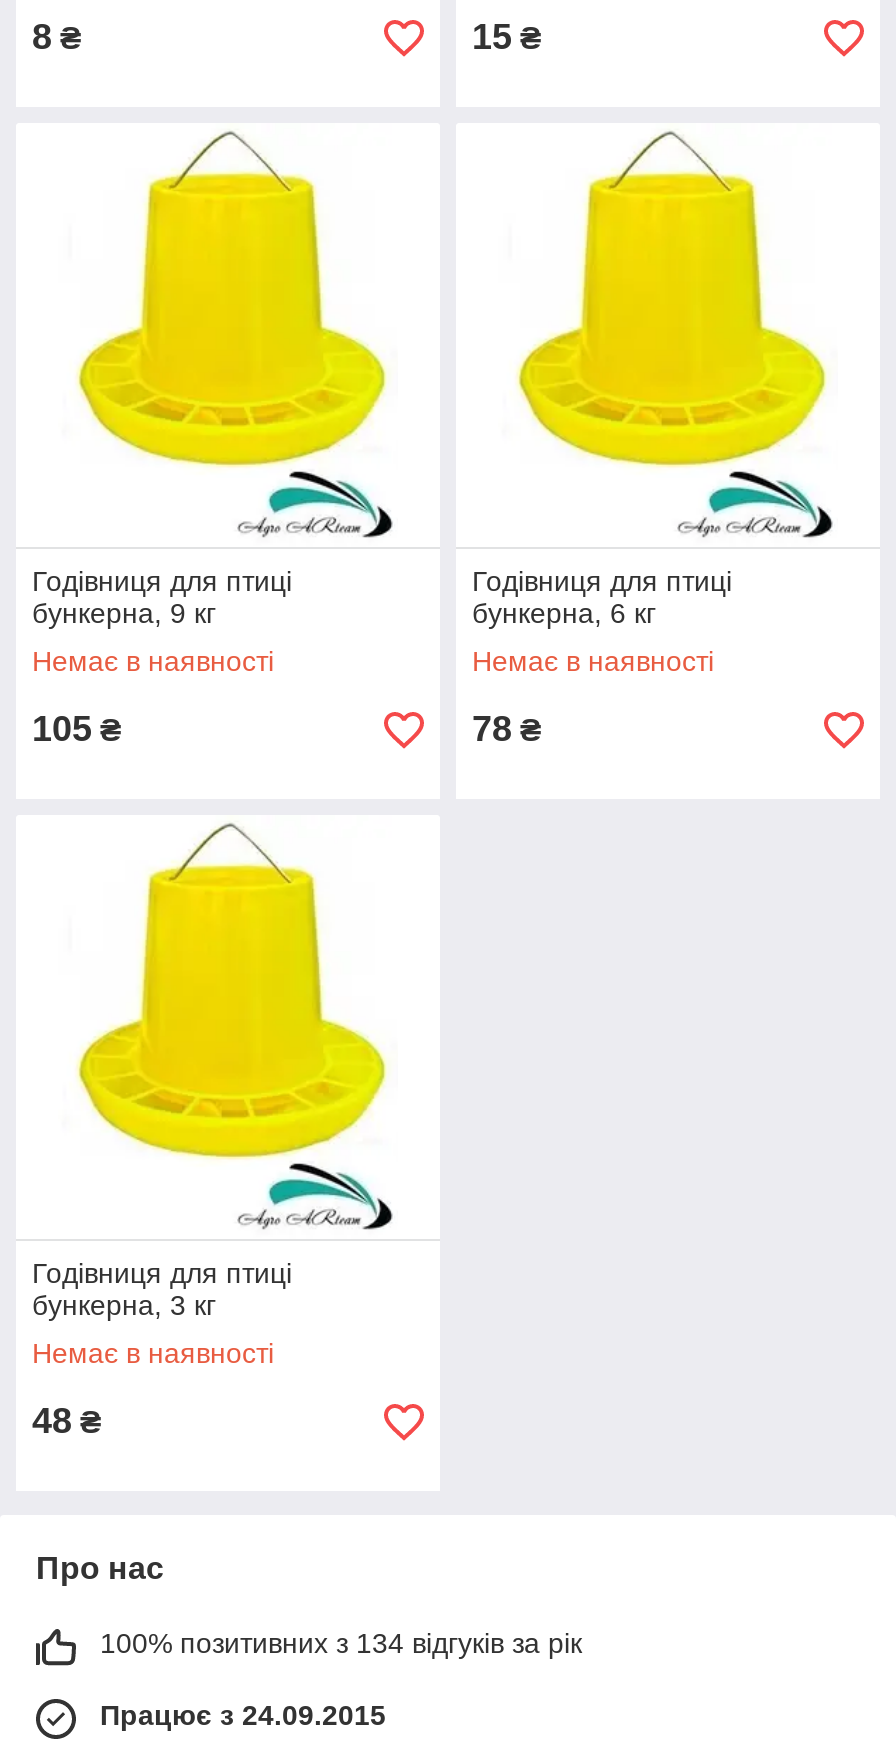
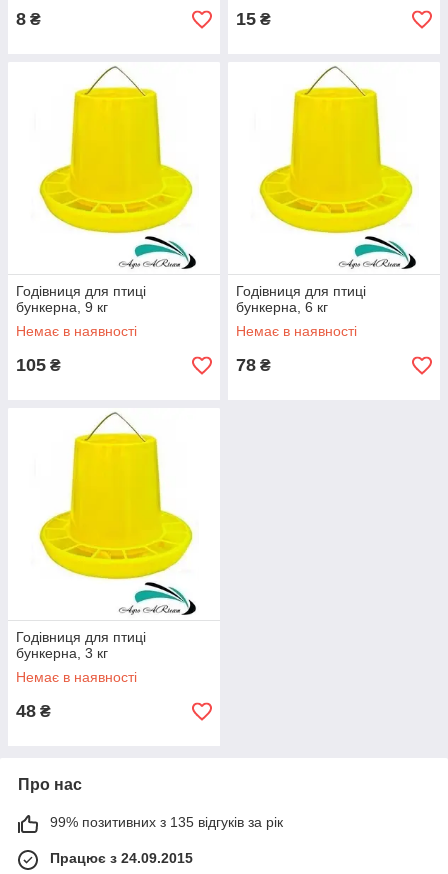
- 100% позитивних з 134 відгуків за рік
+ 99% позитивних з 135 відгуків за рік
